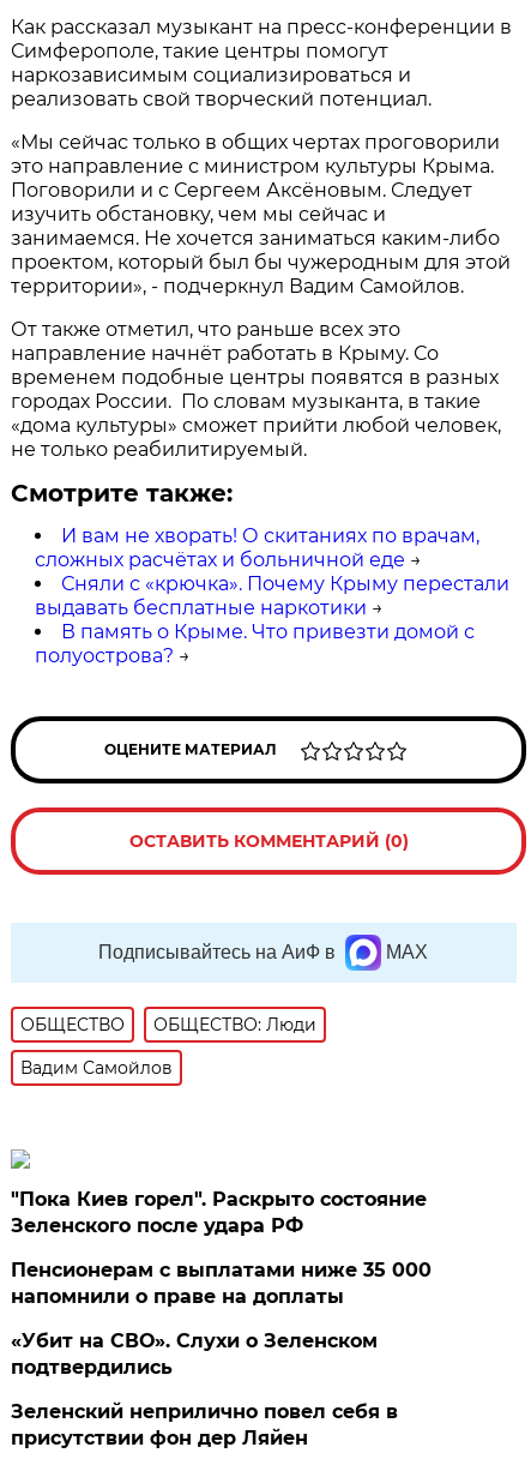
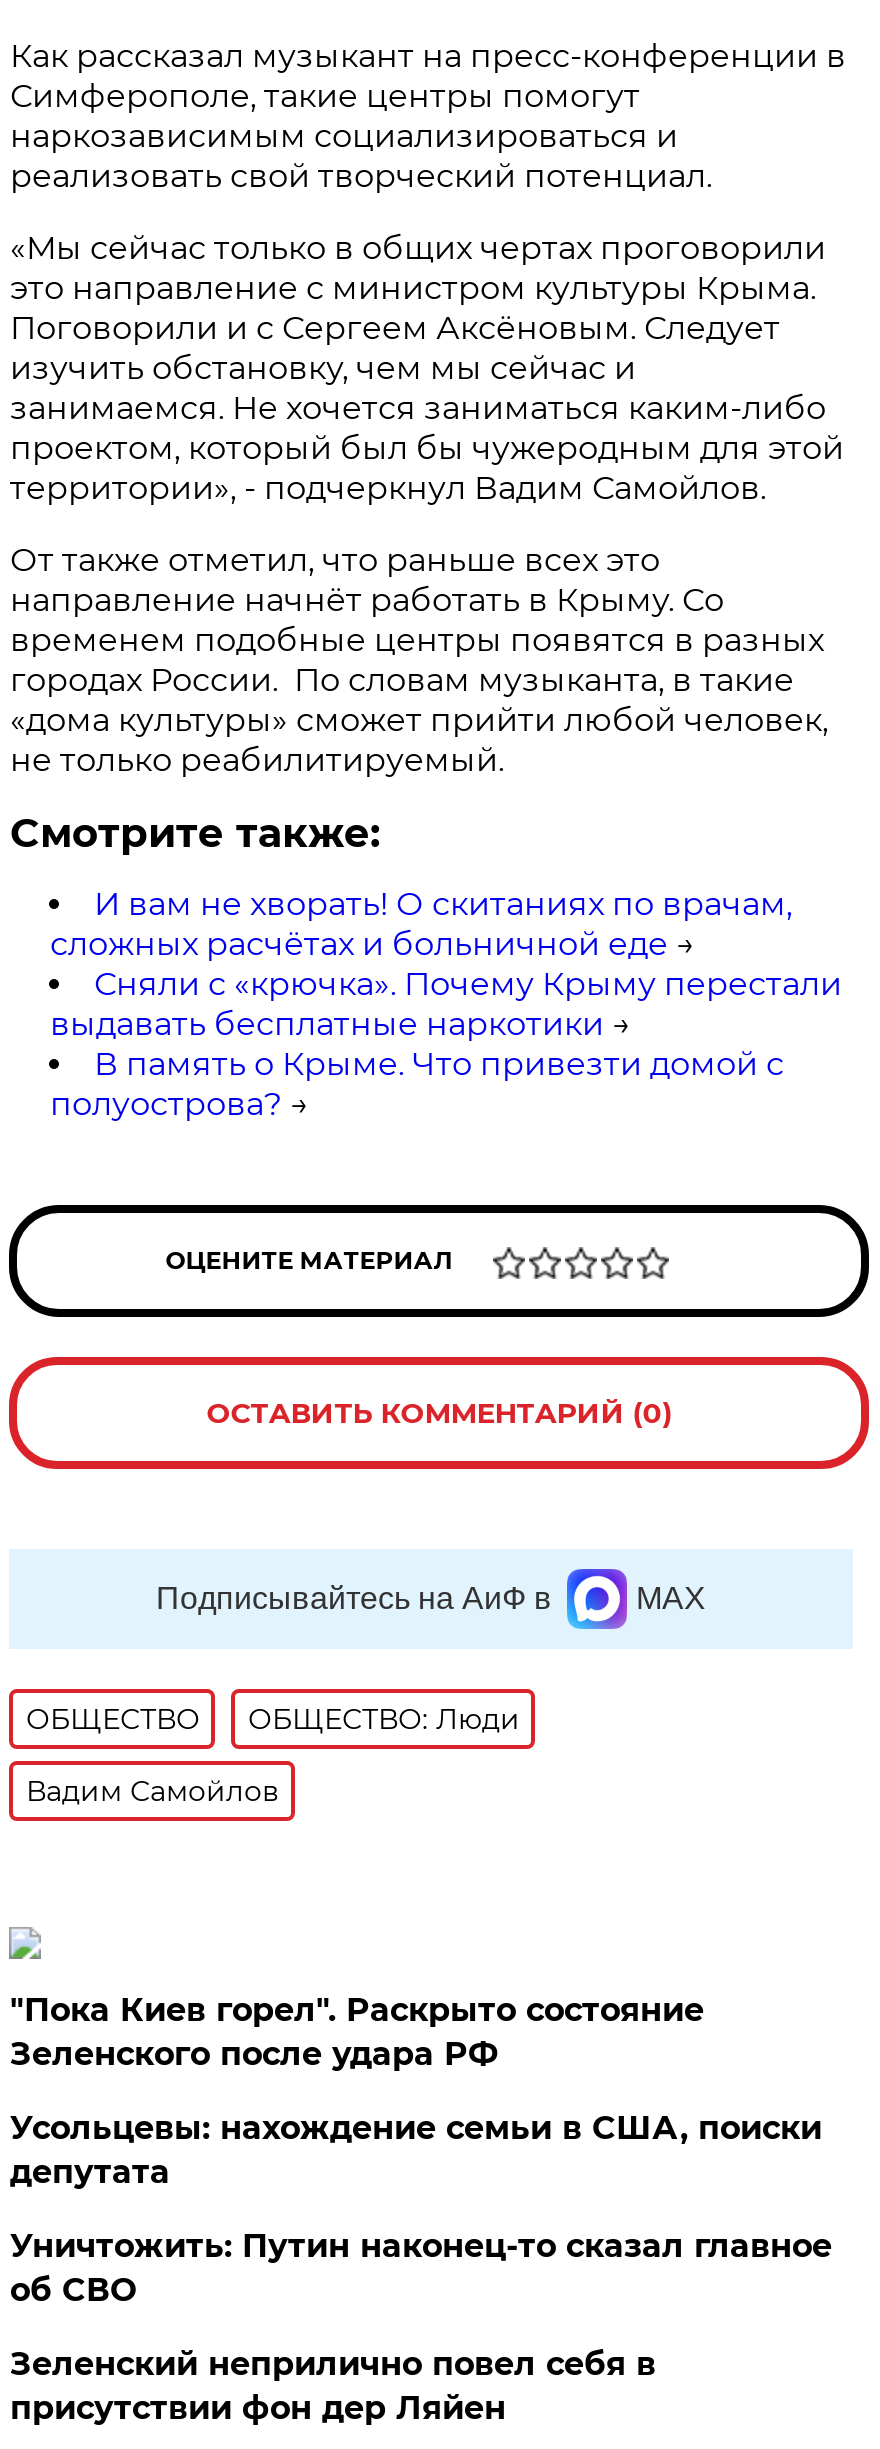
- Пенсионерам с выплатами ниже 35 000
- напомнили о праве на доплаты
+ Усольцевы: нахождение семьи в США, поиски
+ депутата

- «Убит на СВО». Слухи о Зеленском
- подтвердились
+ Уничтожить: Путин наконец-то сказал главное
+ об СВО
